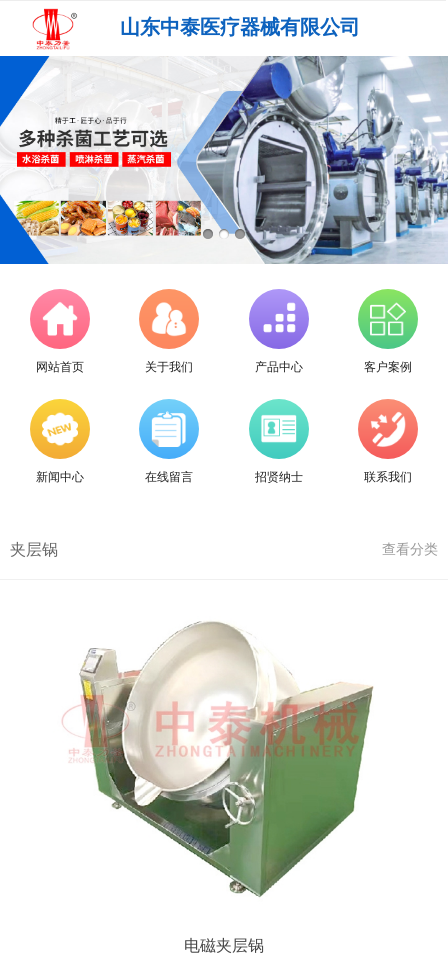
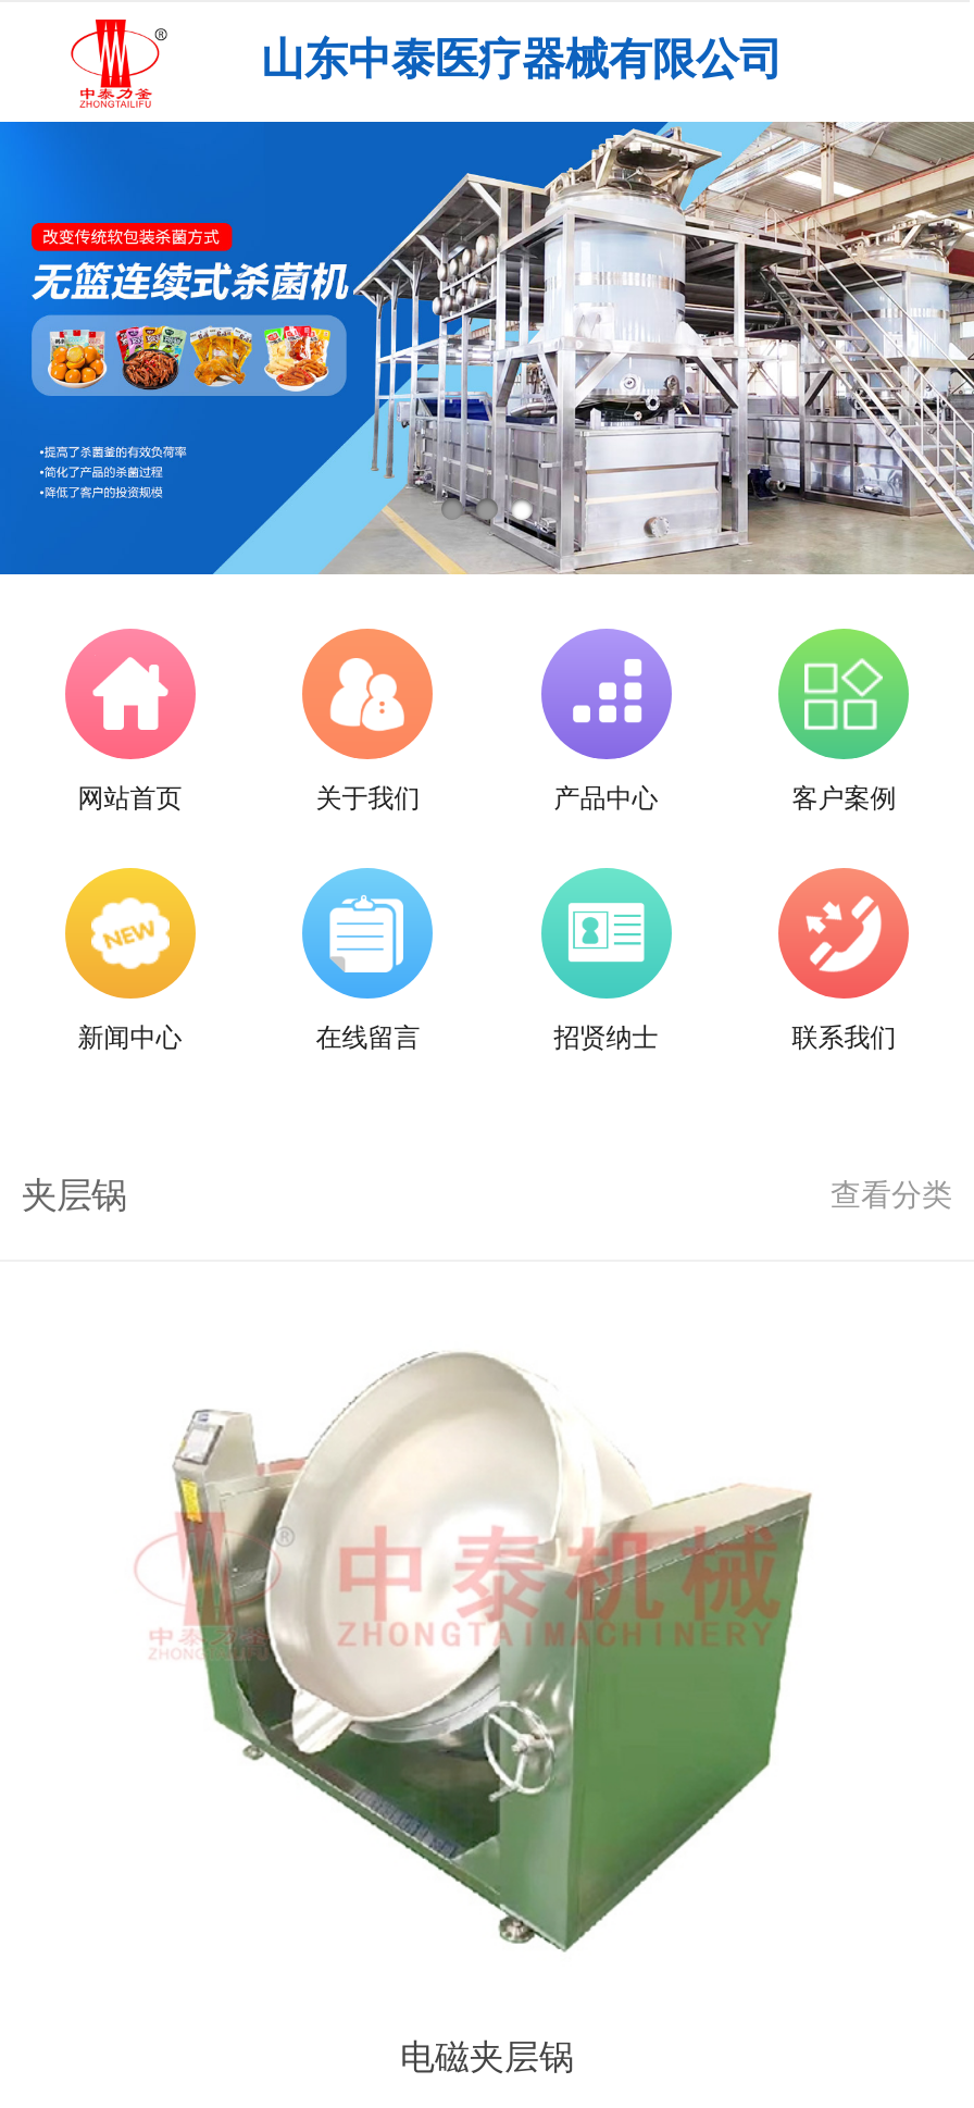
- [image]
+ [image]
